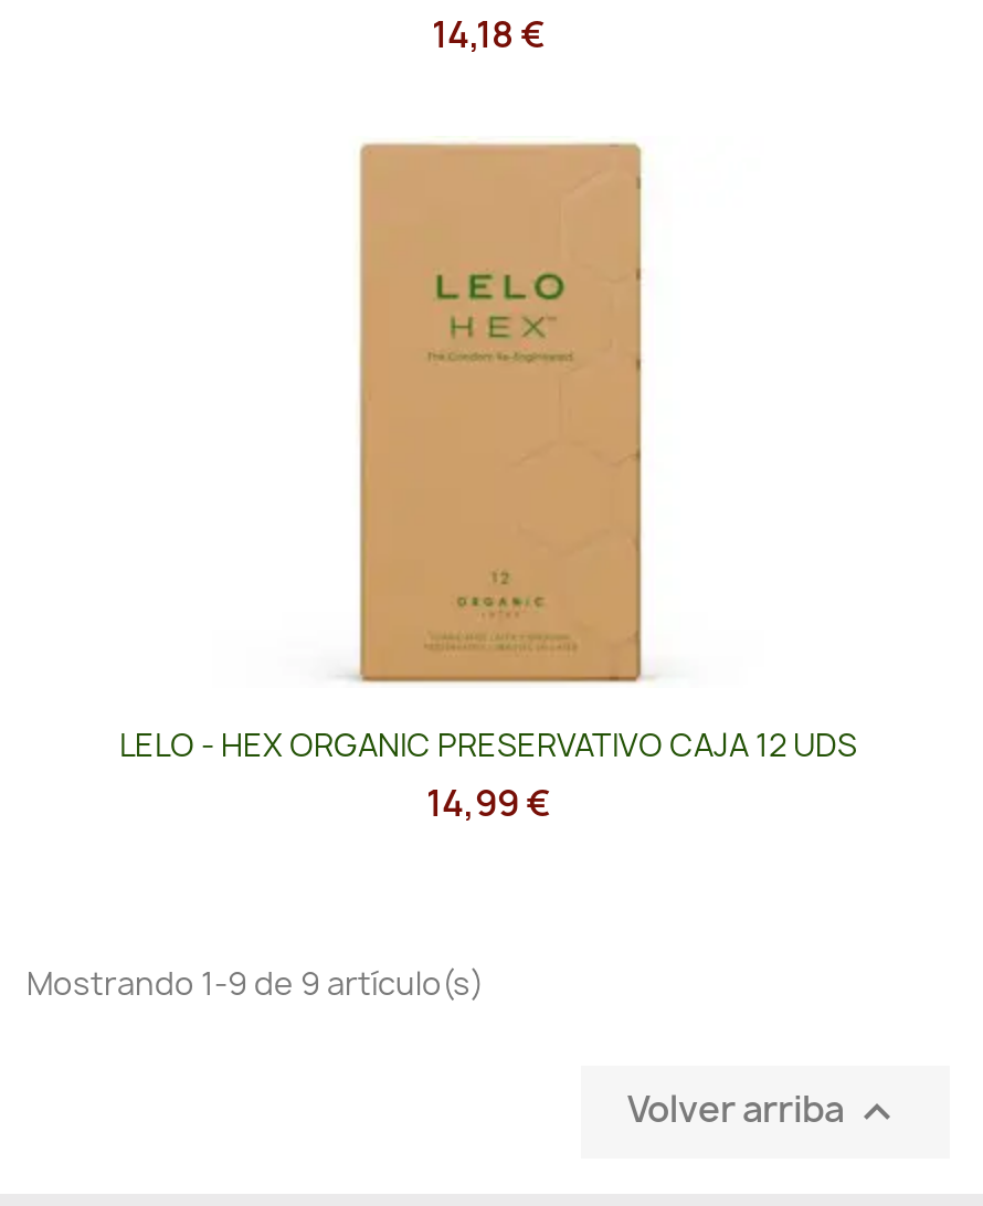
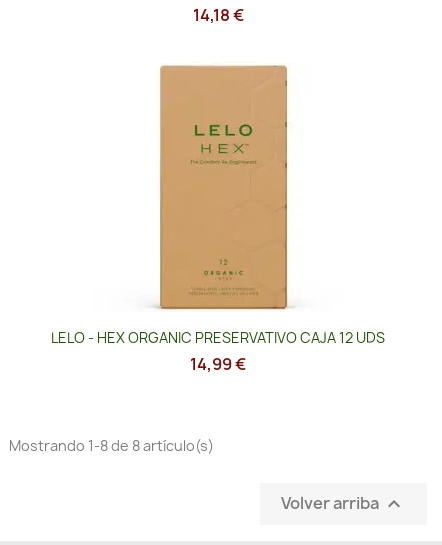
- Mostrando 1-9 de 9 artículo(s)
+ Mostrando 1-8 de 8 artículo(s)
